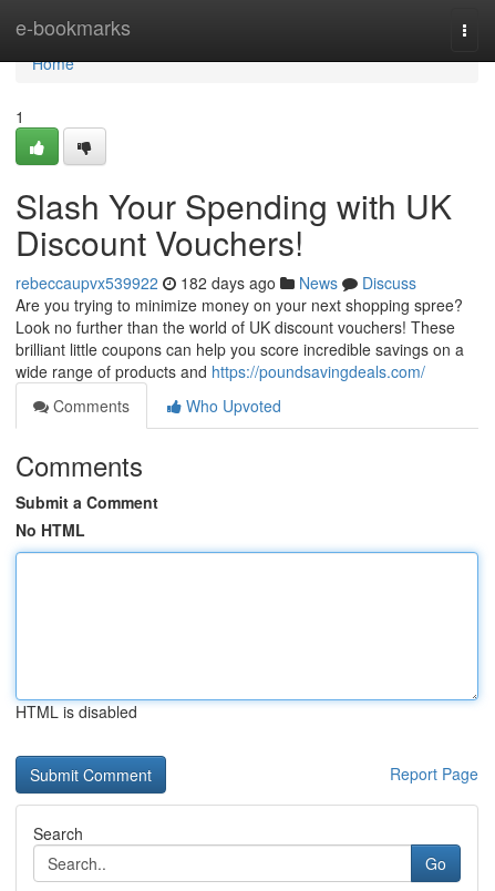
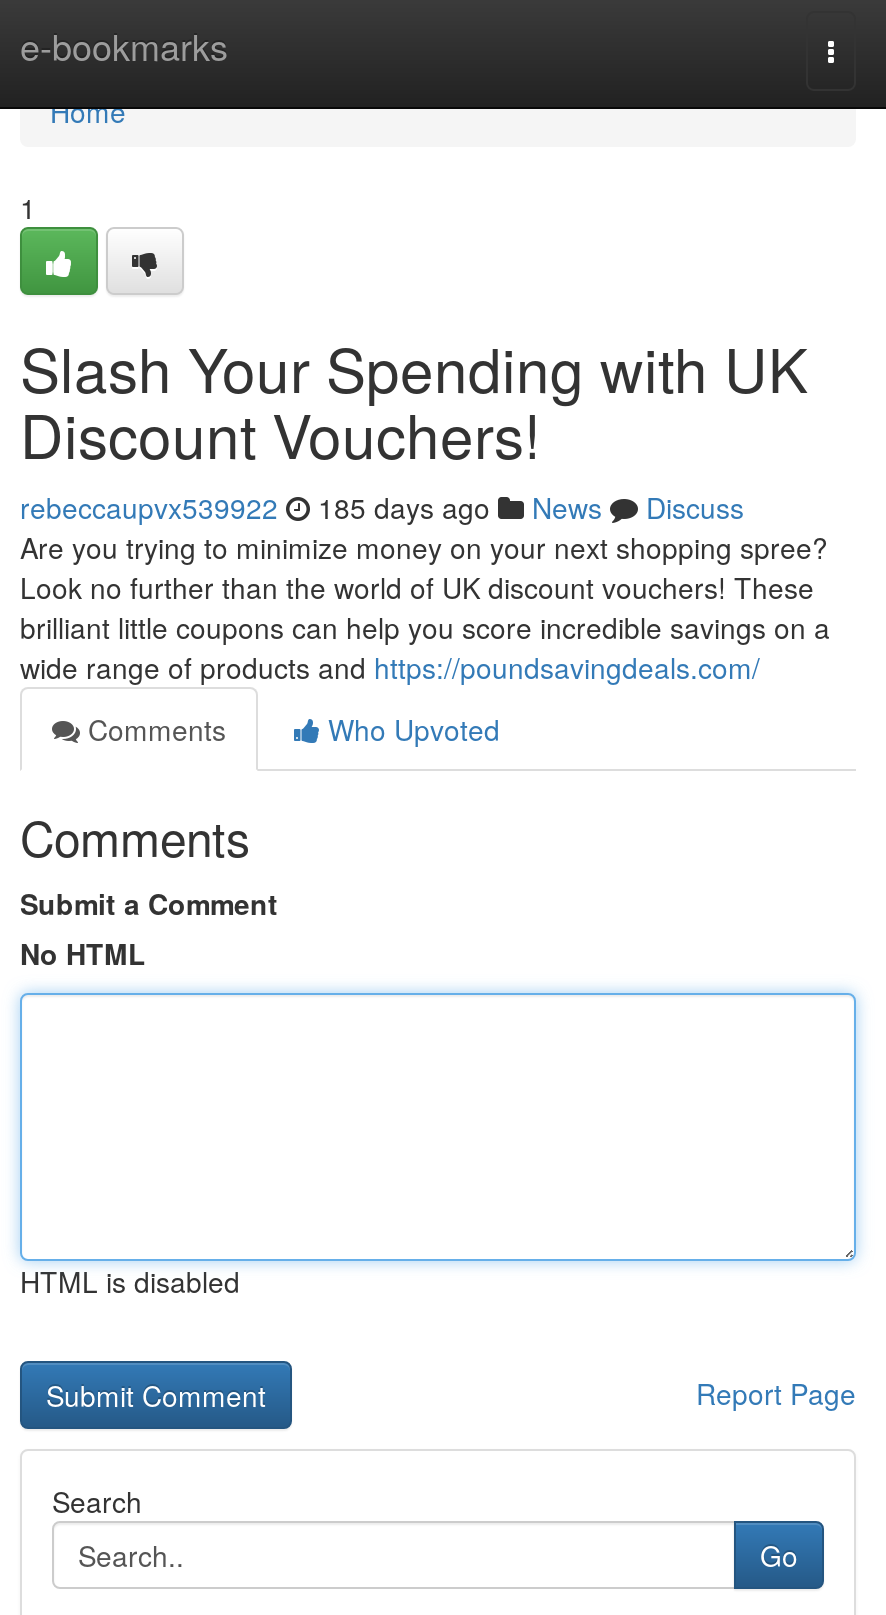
- rebeccaupvx539922 182 days ago News Discuss
+ rebeccaupvx539922 185 days ago News Discuss
